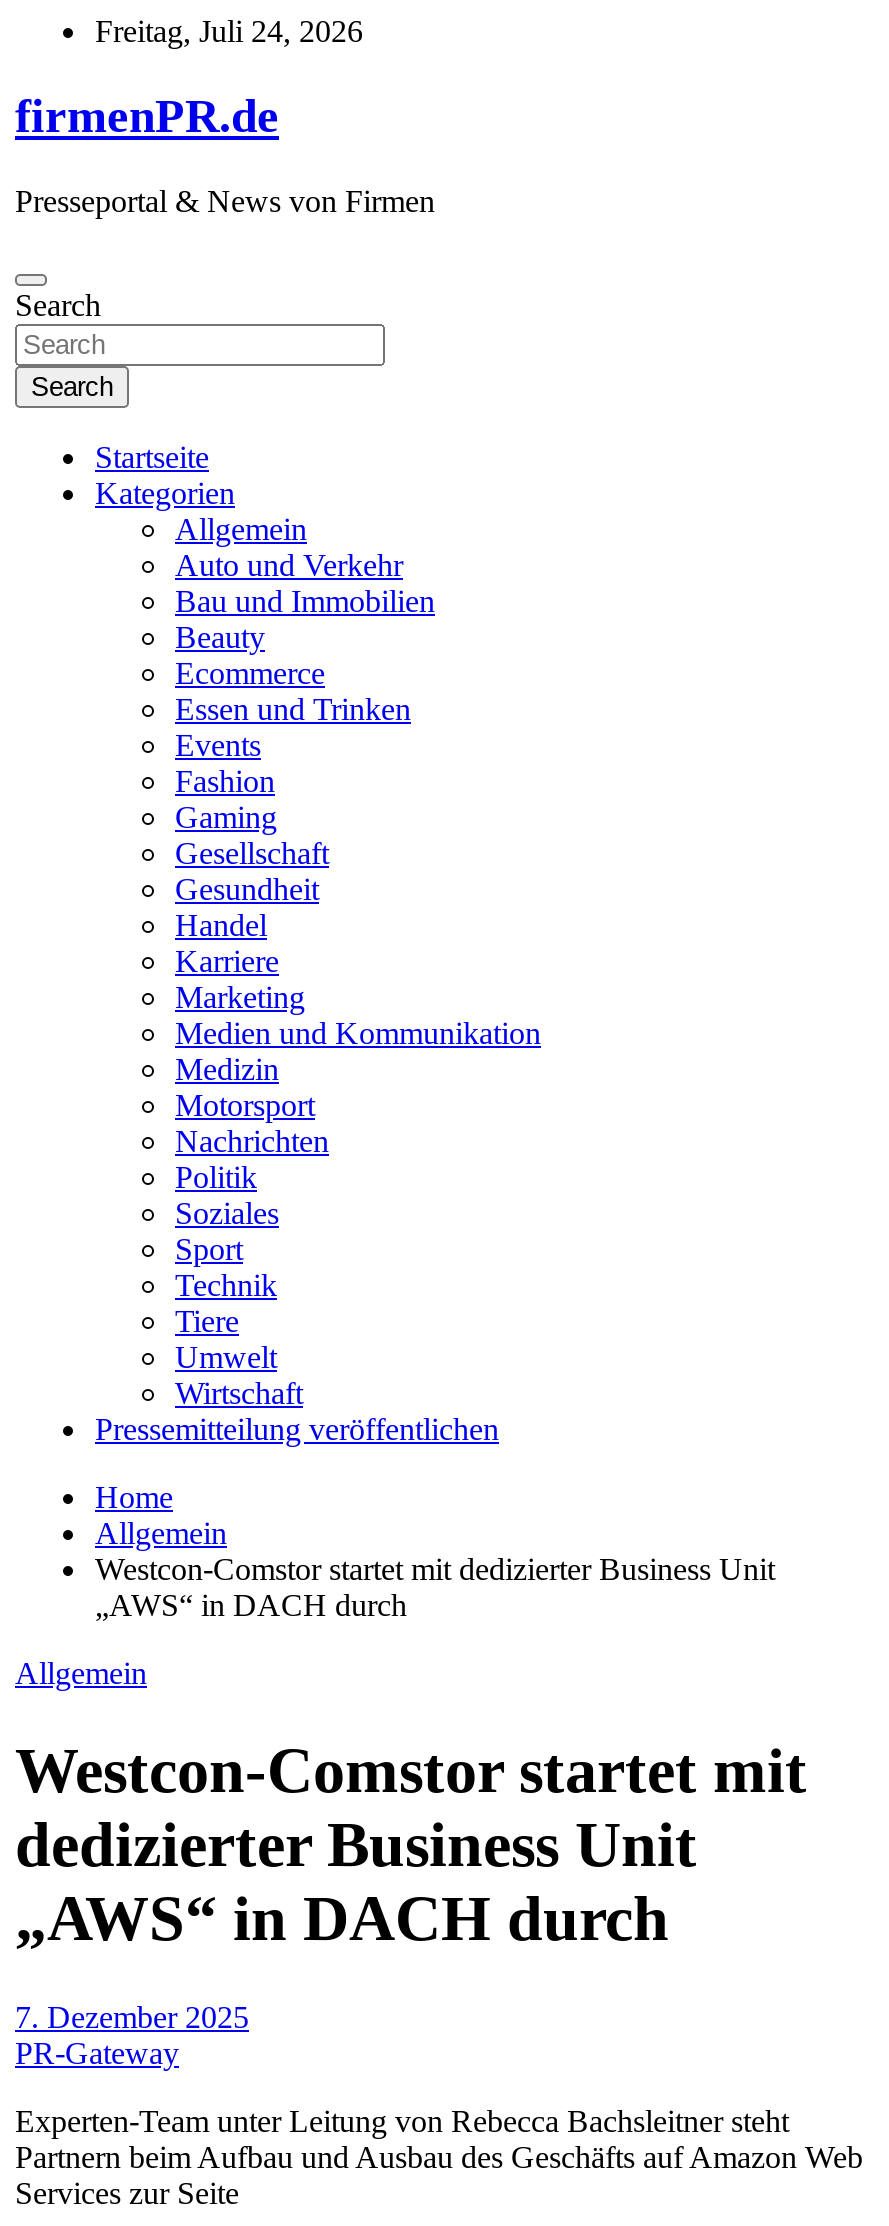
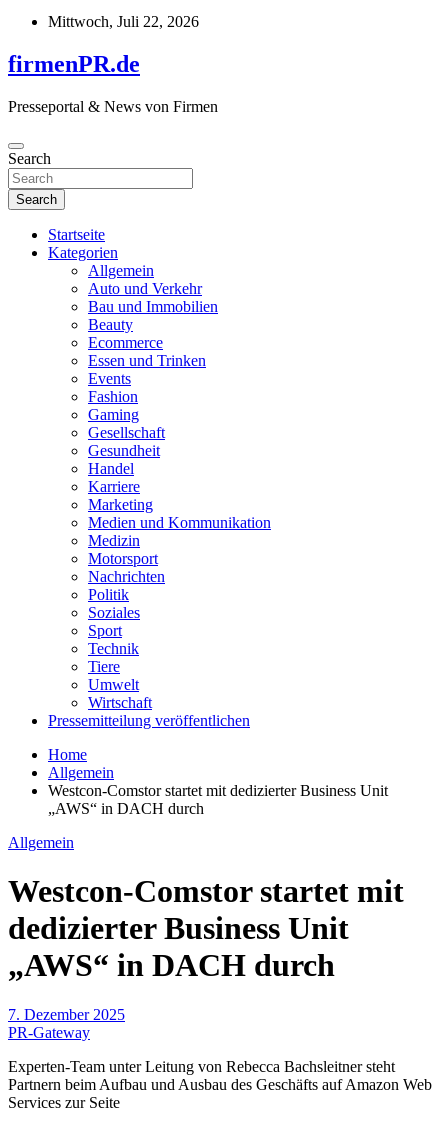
- Freitag, Juli 24, 2026
+ Mittwoch, Juli 22, 2026
